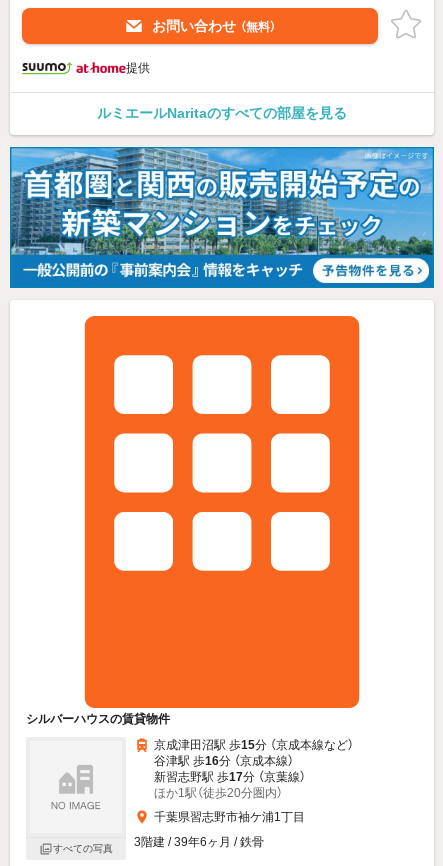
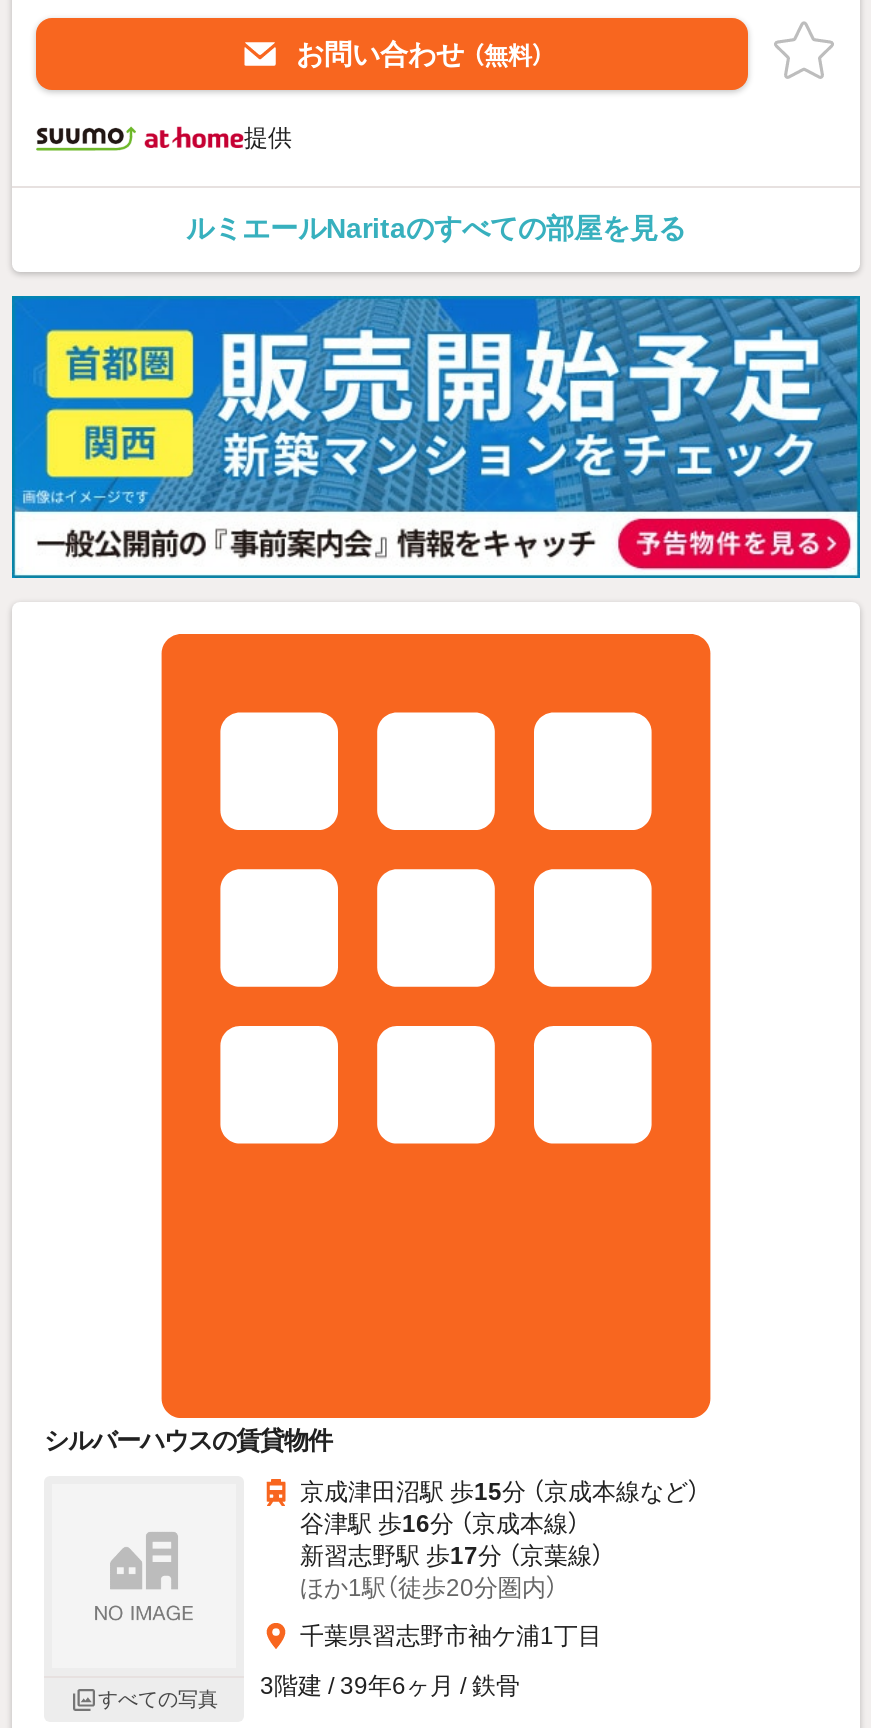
- [image]
+ [image]
